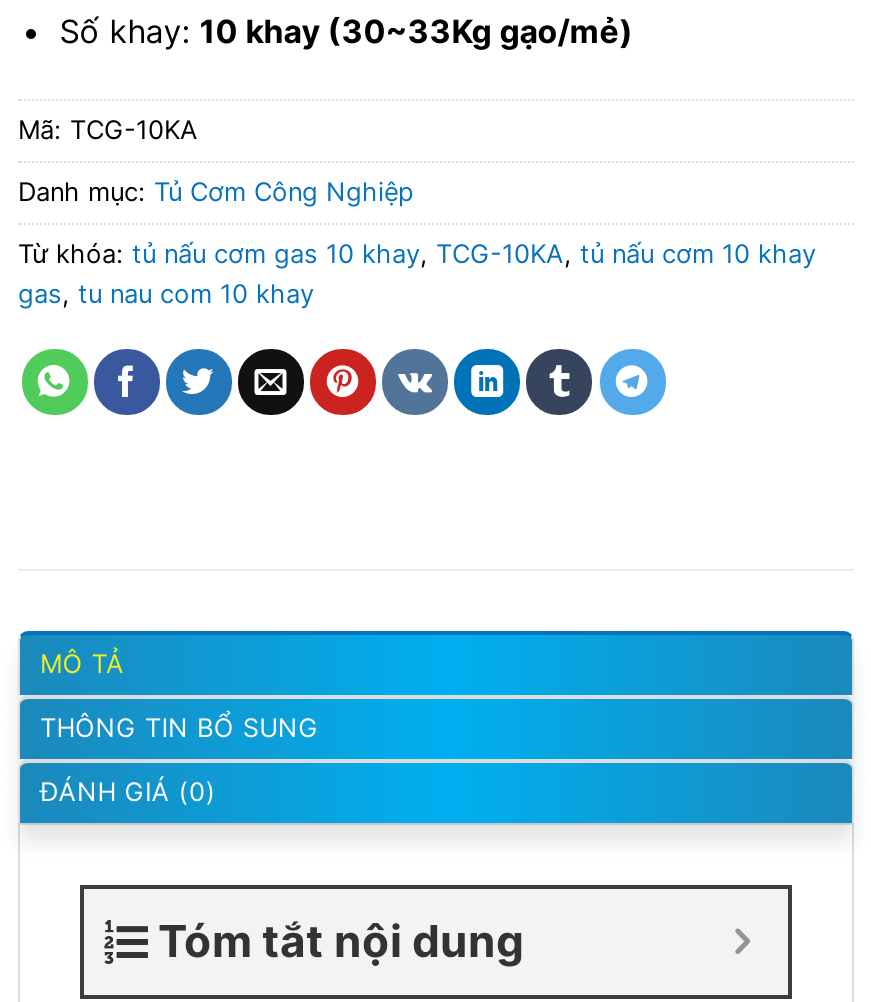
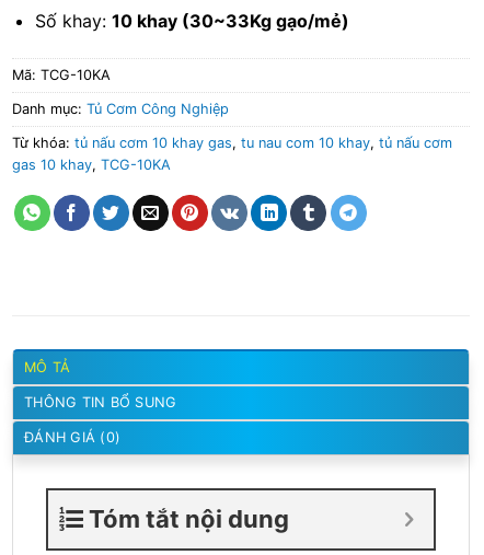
- Từ khóa: tủ nấu cơm gas 10 khay, TCG-10KA, tủ nấu cơm 10 khay
- gas, tu nau com 10 khay
+ Từ khóa: tủ nấu cơm 10 khay gas, tu nau com 10 khay, tủ nấu cơm
+ gas 10 khay, TCG-10KA
